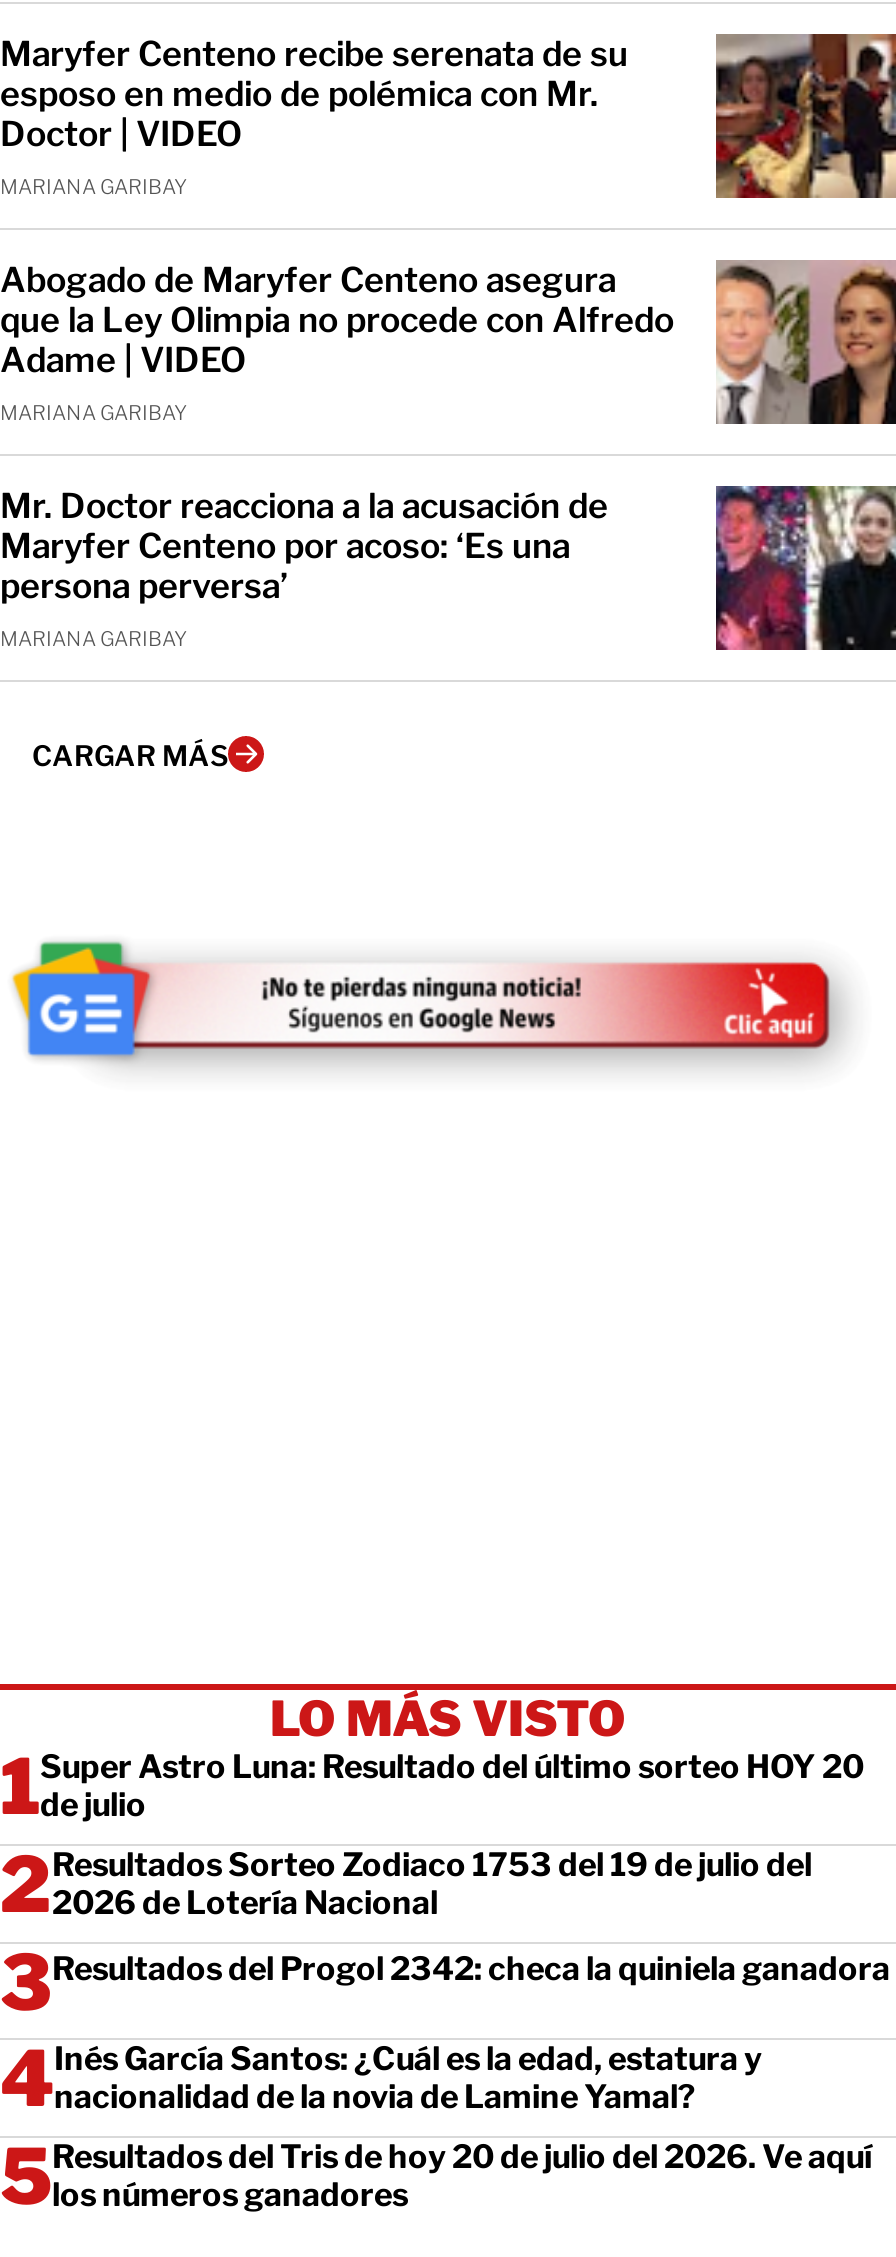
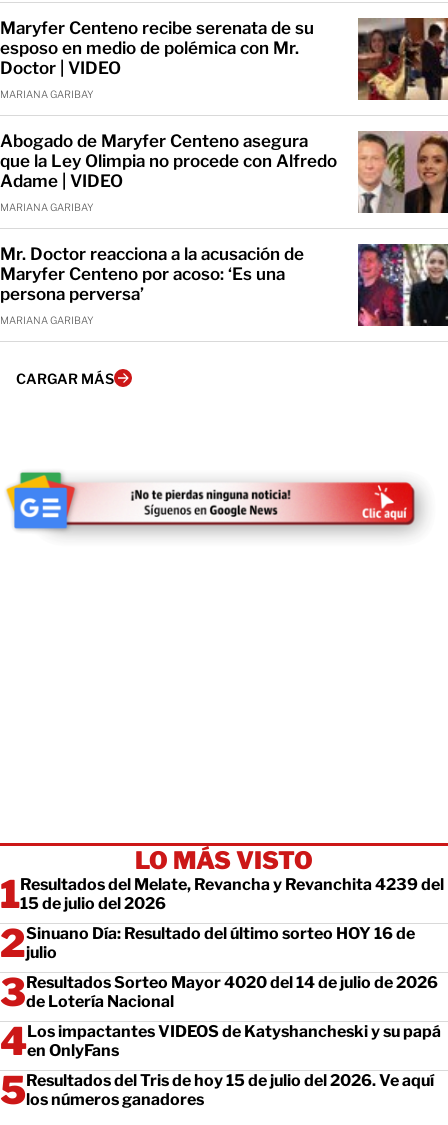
- Super Astro Luna: Resultado del último sorteo HOY 20
- de julio
+ Resultados del Melate, Revancha y Revanchita 4239 del
+ 15 de julio del 2026

- Resultados Sorteo Zodiaco 1753 del 19 de julio del
- 2026 de Lotería Nacional
+ Sinuano Día: Resultado del último sorteo HOY 16 de
+ julio

- Resultados del Progol 2342: checa la quiniela ganadora
+ Resultados Sorteo Mayor 4020 del 14 de julio de 2026
+ de Lotería Nacional

- Inés García Santos: ¿Cuál es la edad, estatura y
- nacionalidad de la novia de Lamine Yamal?
+ Los impactantes VIDEOS de Katyshancheski y su papá
+ en OnlyFans

- Resultados del Tris de hoy 20 de julio del 2026. Ve aquí
+ Resultados del Tris de hoy 15 de julio del 2026. Ve aquí
